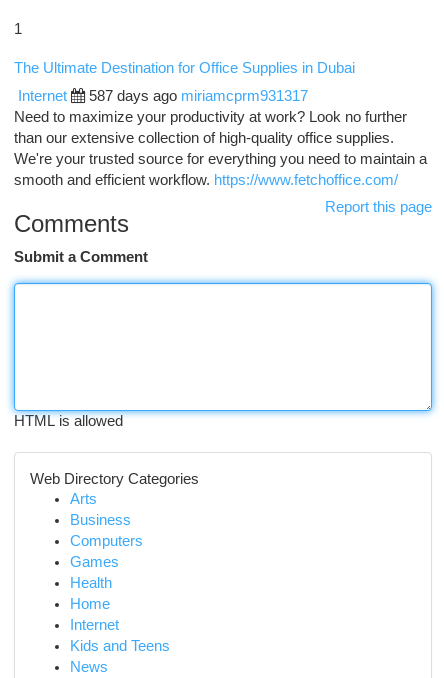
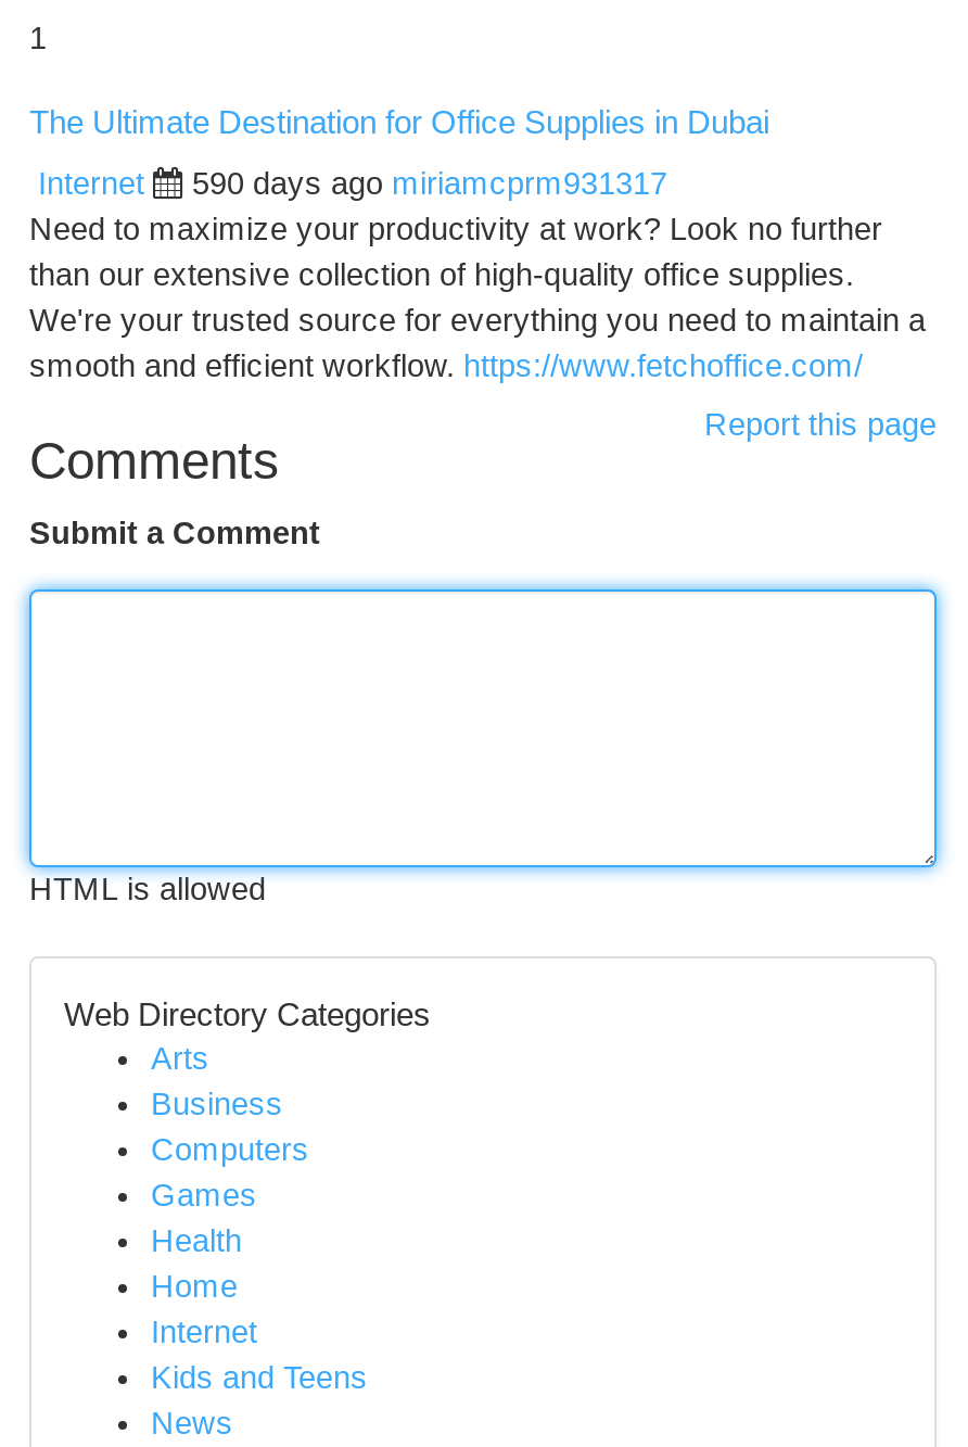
- 587 days ago miriamcprm931317
+ 590 days ago miriamcprm931317
